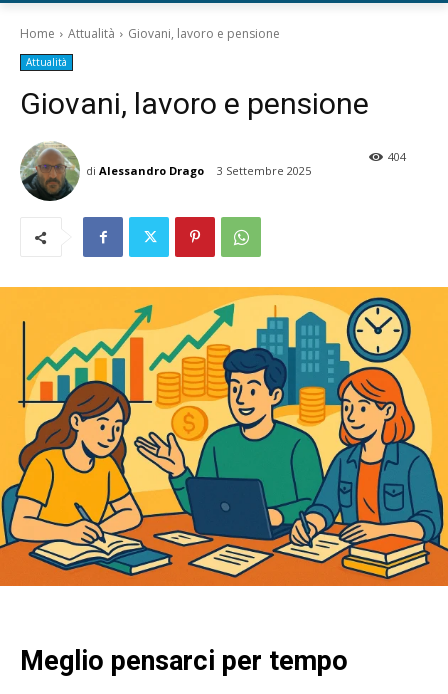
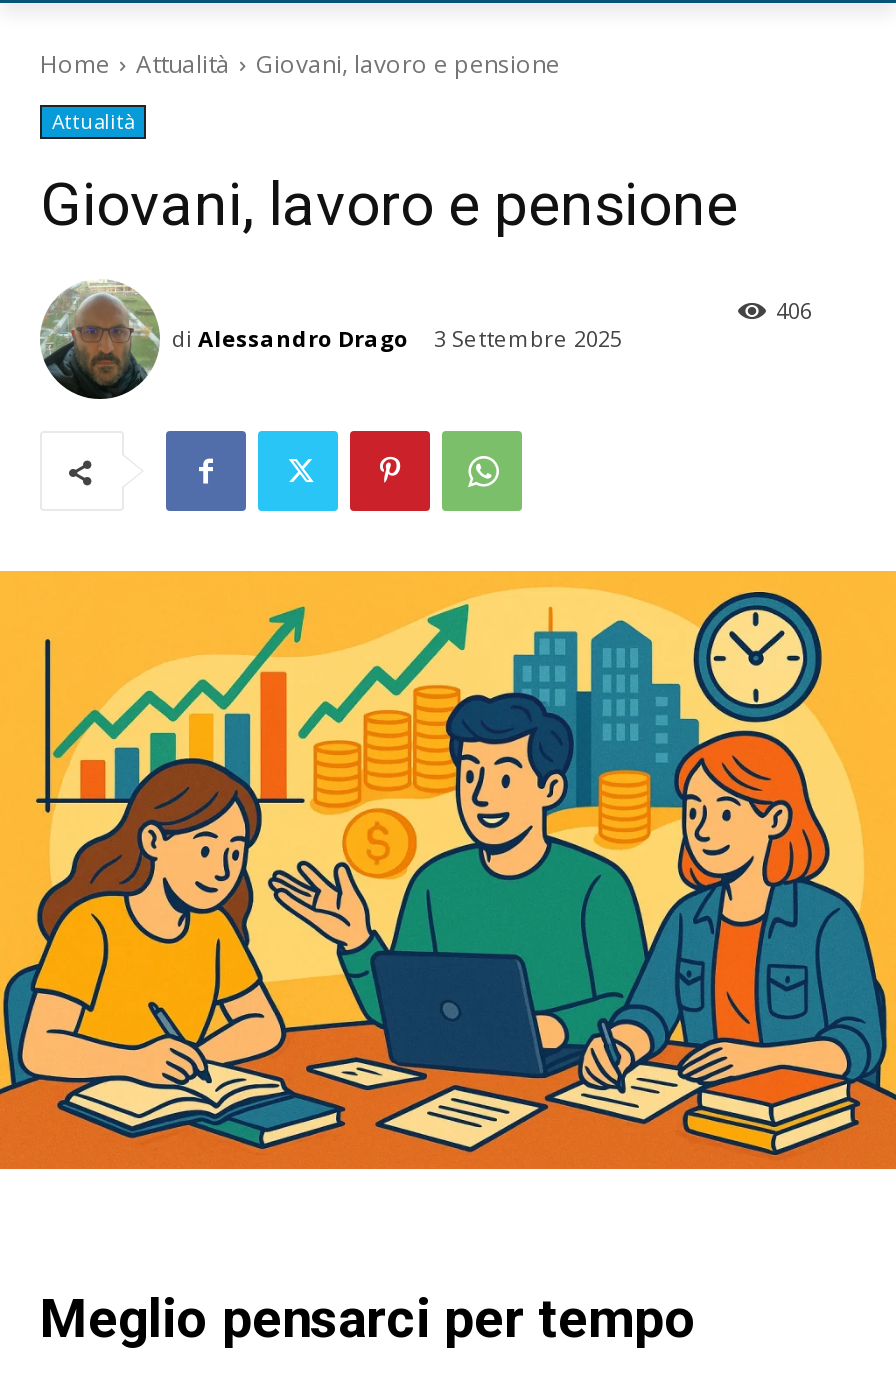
- 404
+ 406
